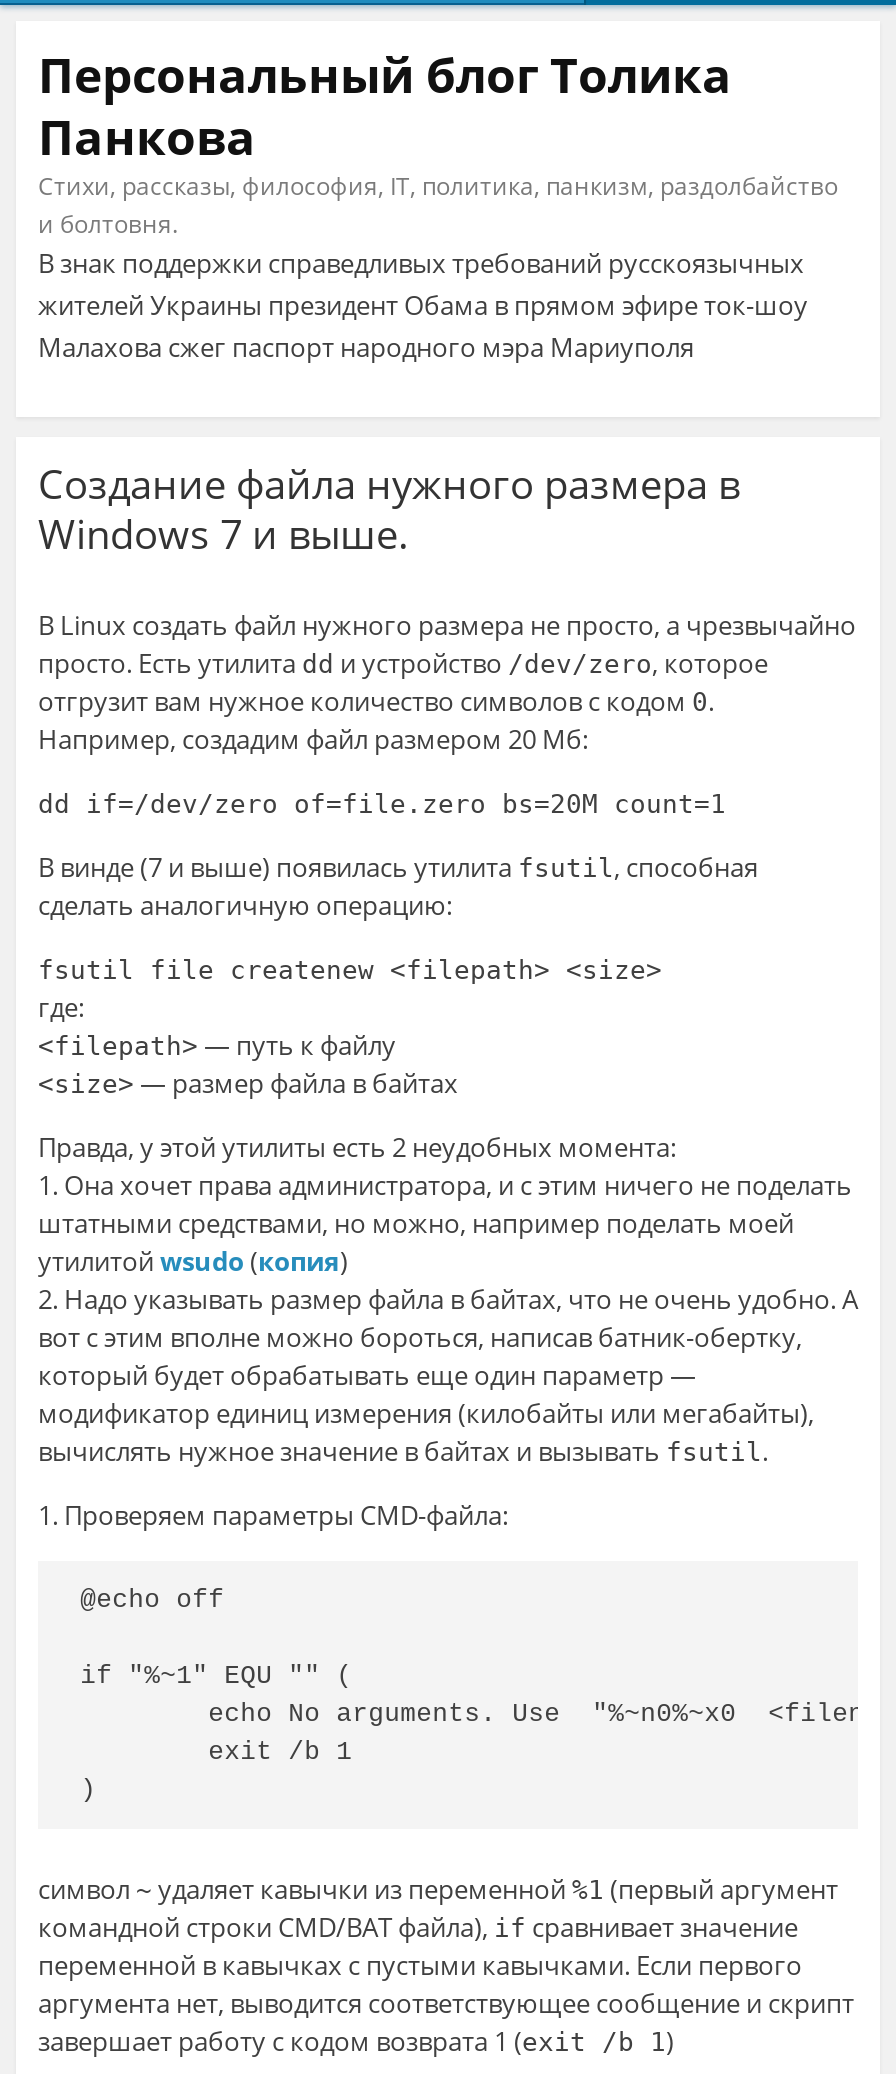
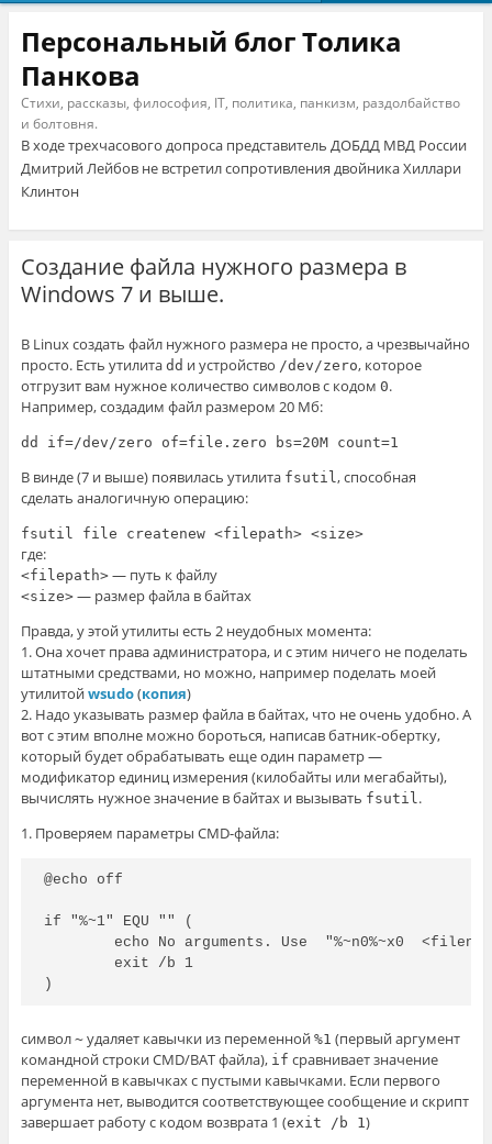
- В знак поддержки справедливых требований русскоязычных
- жителей Украины президент Обама в прямом эфире ток-шоу
- Малахова сжег паспорт народного мэра Мариуполя
+ В ходе трехчасового допроса представитель ДОБДД МВД России
+ Дмитрий Лейбов не встретил сопротивления двойника Хиллари
+ Клинтон
